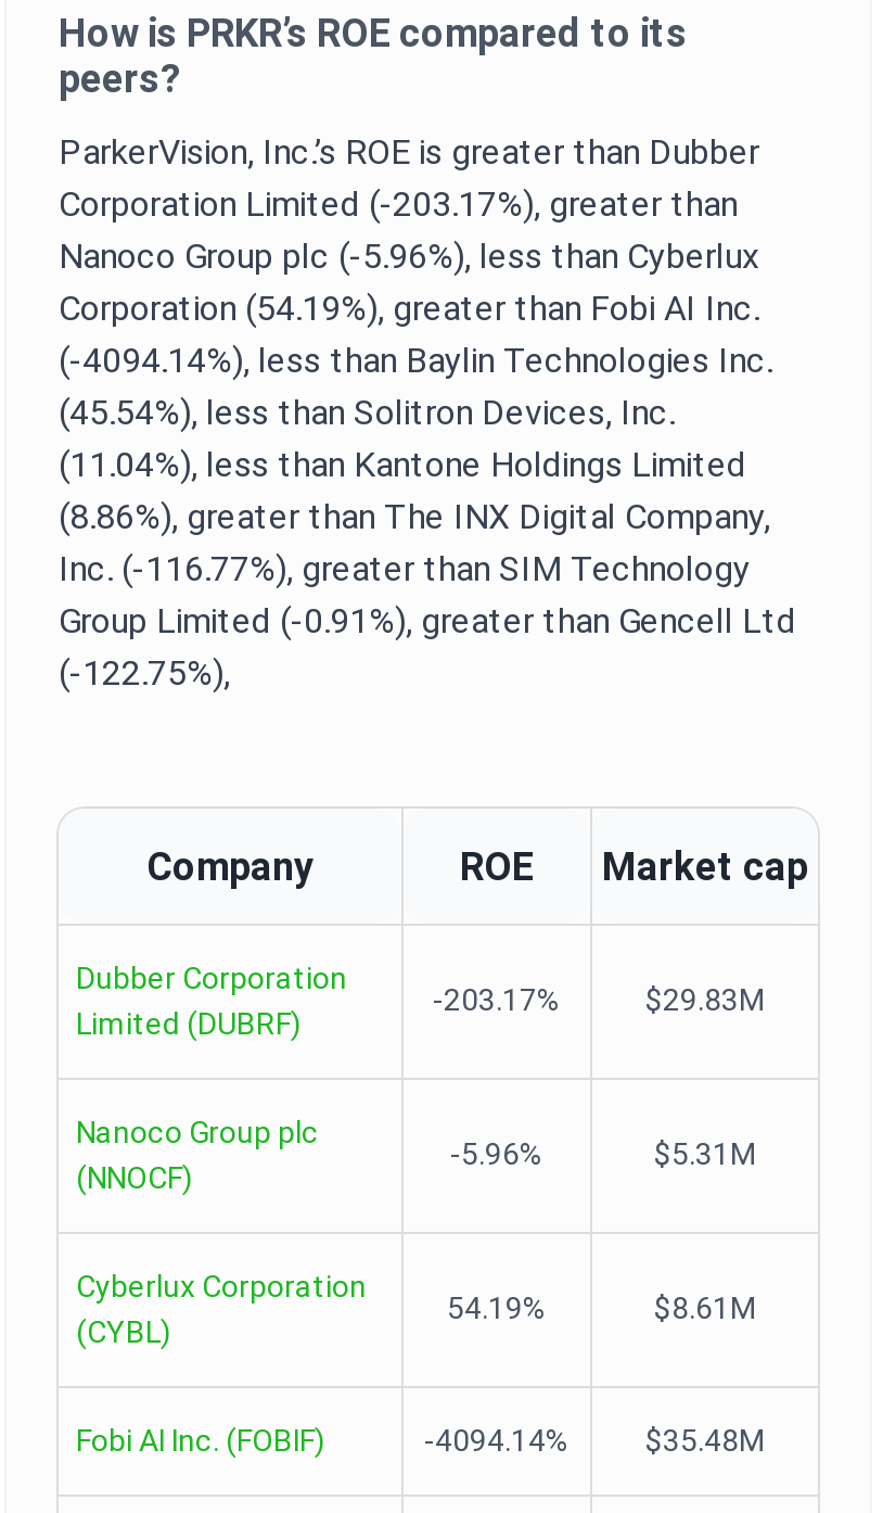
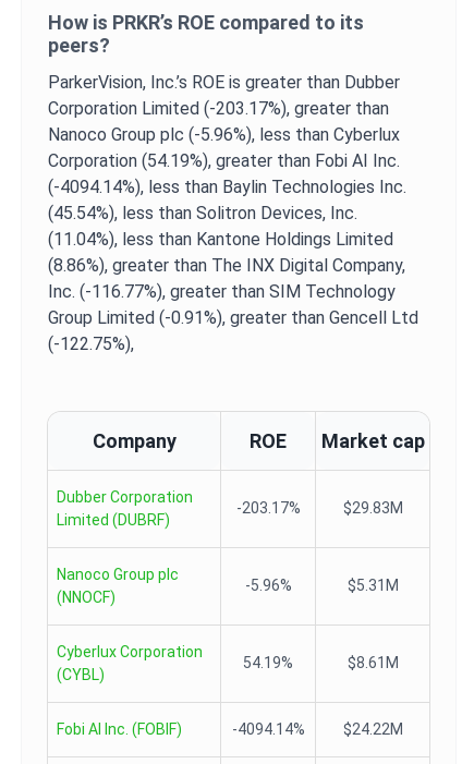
- $35.48M
+ $24.22M
